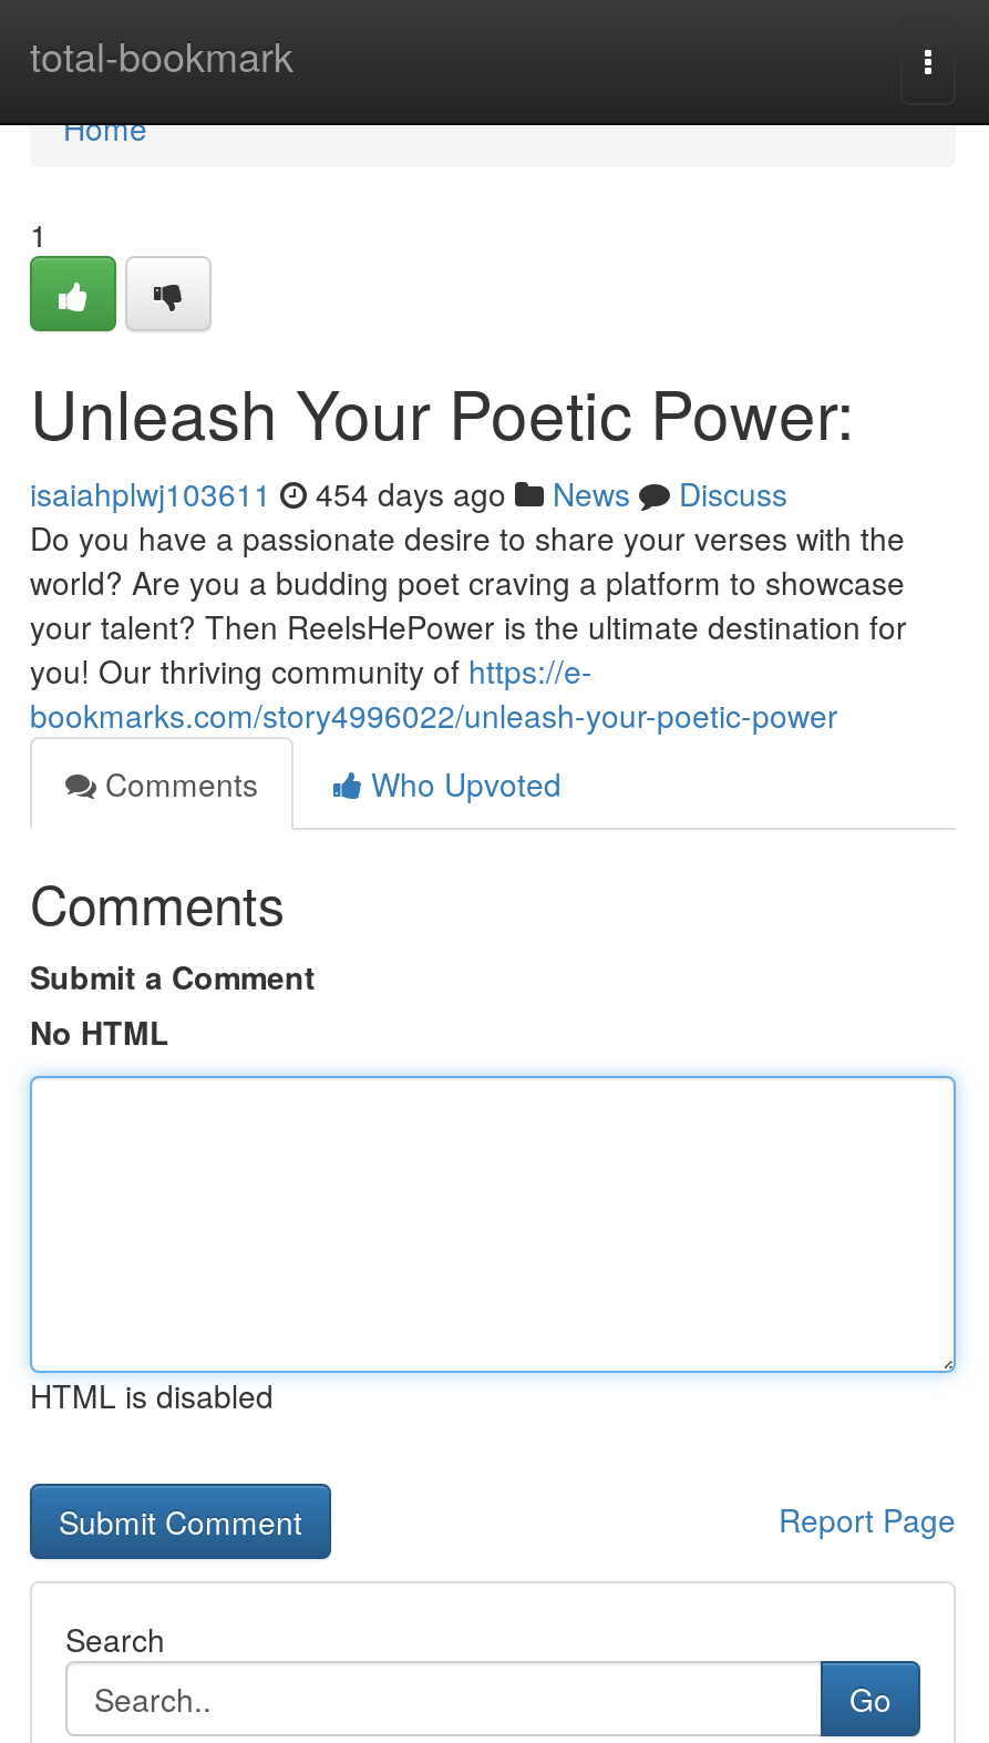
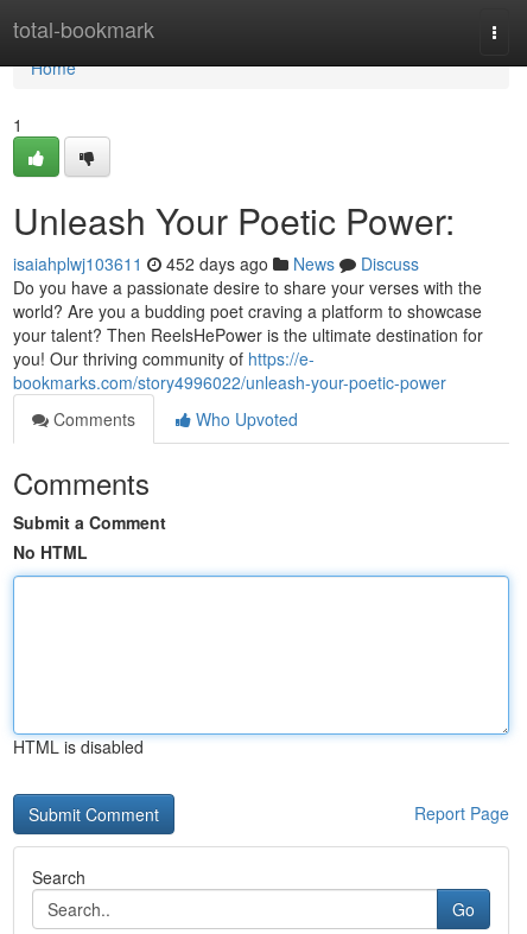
- isaiahplwj103611 454 days ago News Discuss
+ isaiahplwj103611 452 days ago News Discuss
